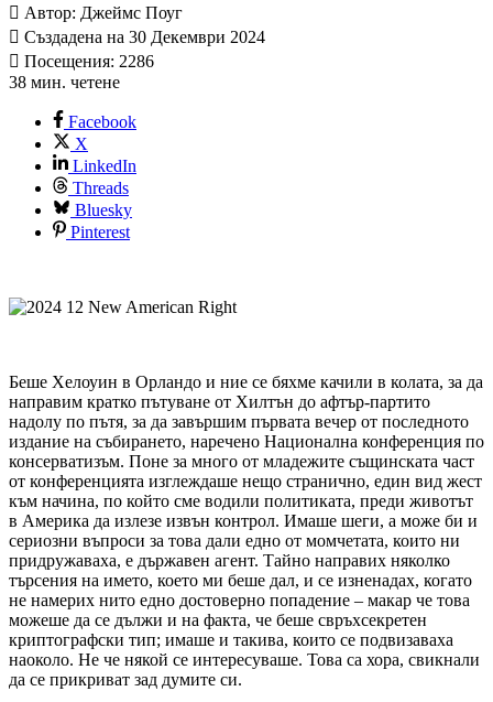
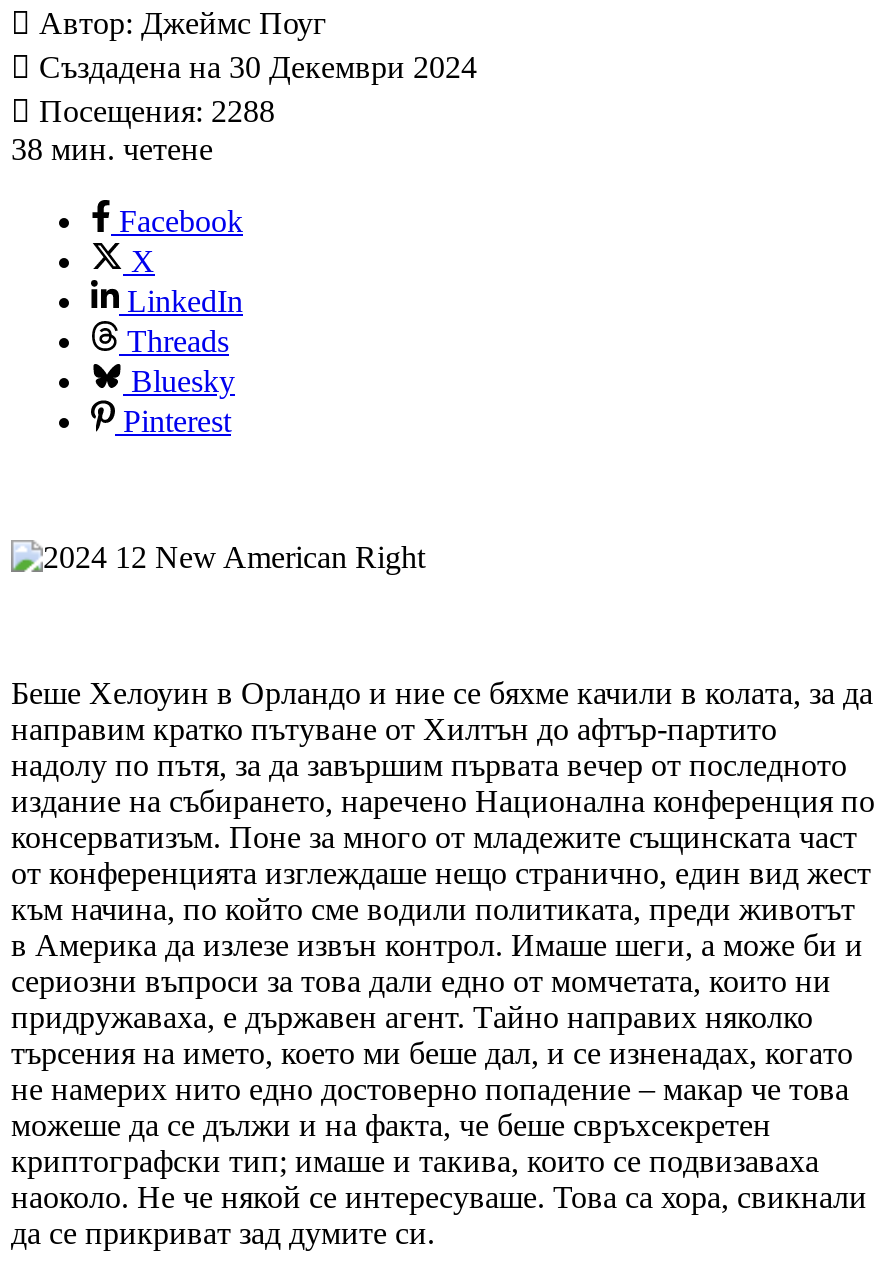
- Посещения: 2286
+ Посещения: 2288
